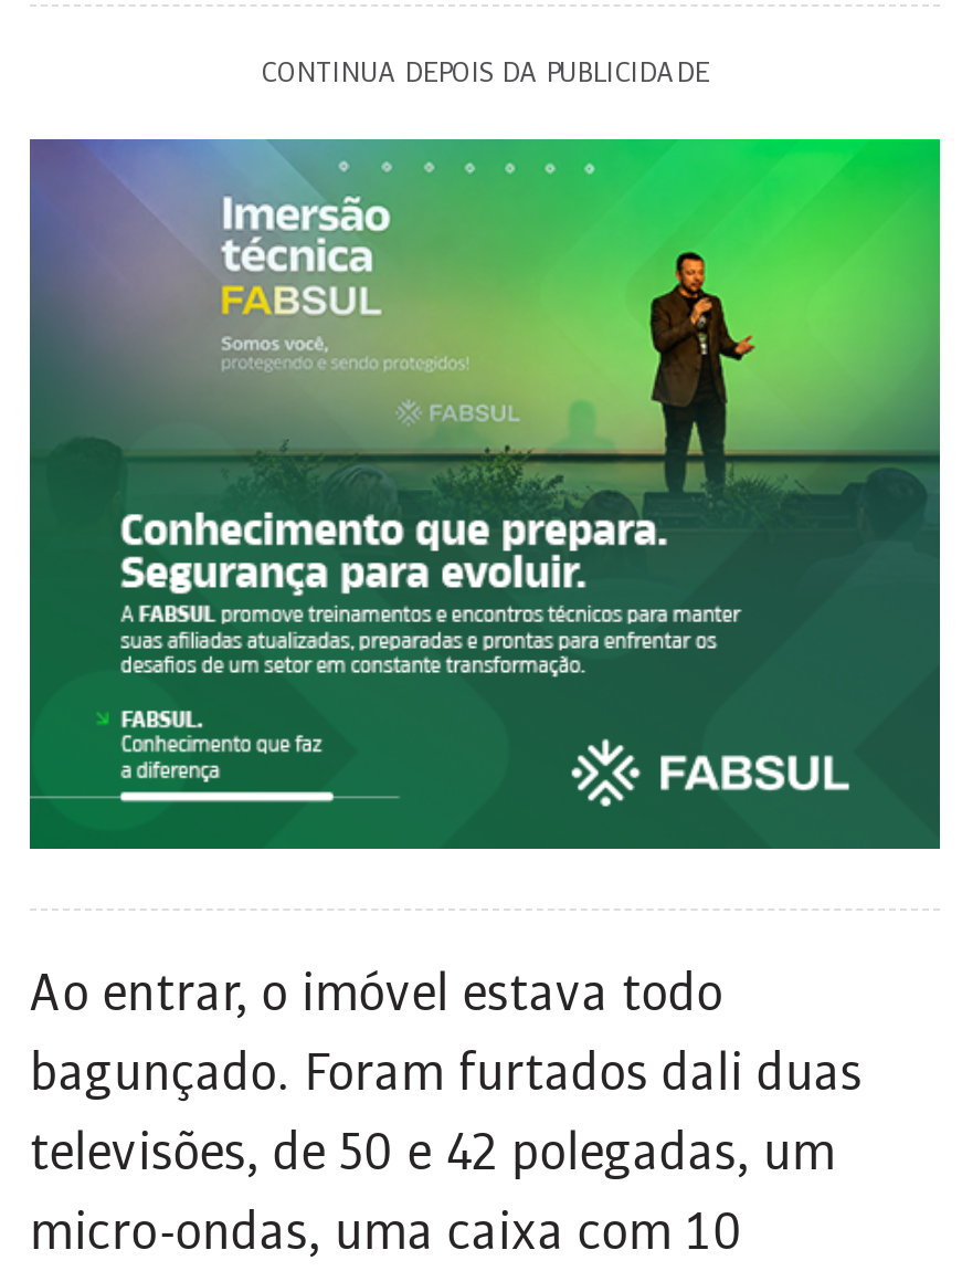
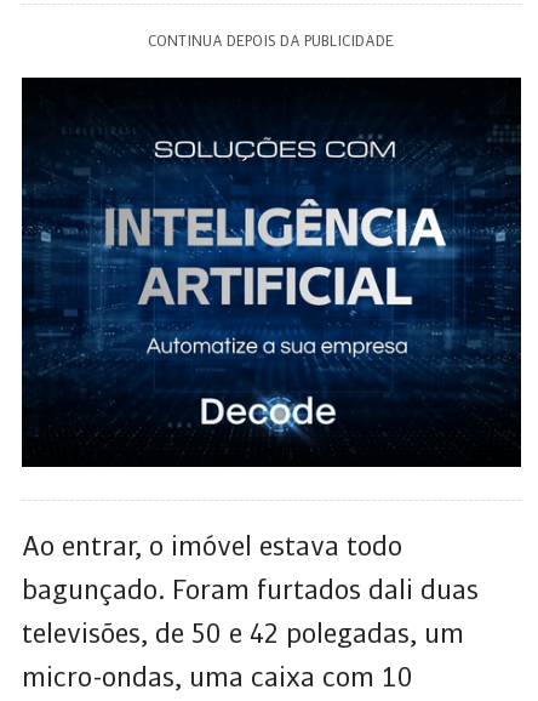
- [image]
+ [image]
